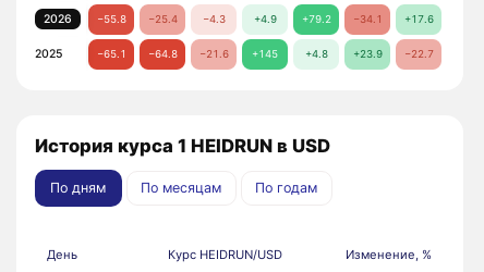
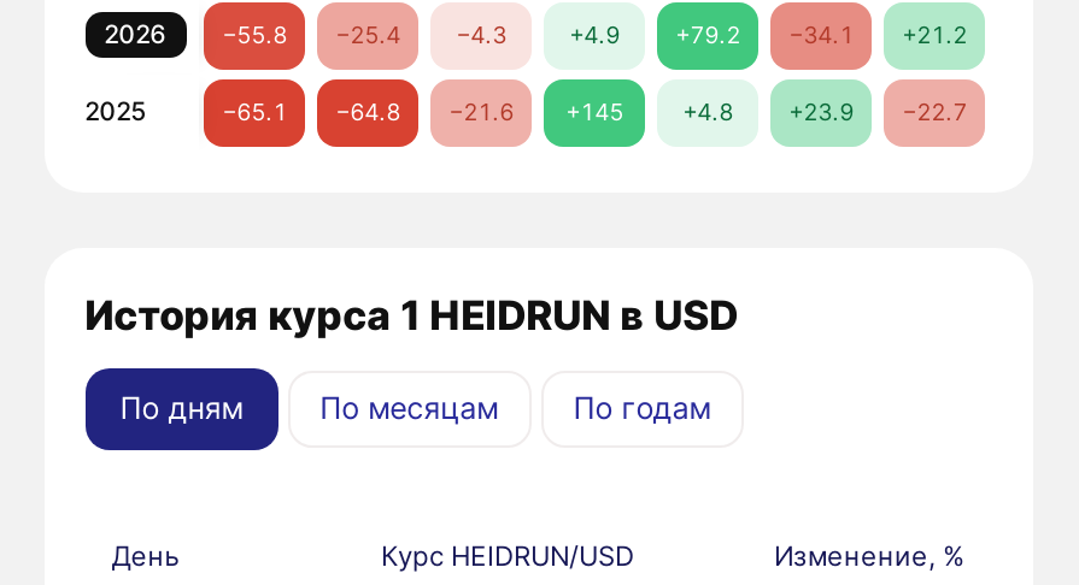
- +17.6
+ +21.2
